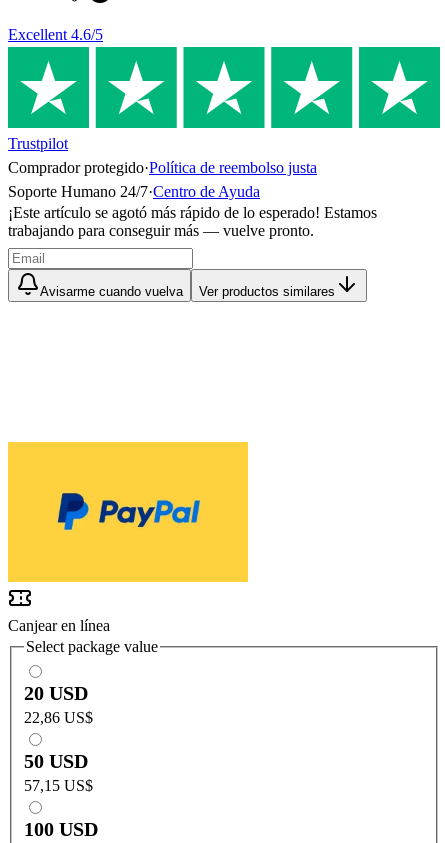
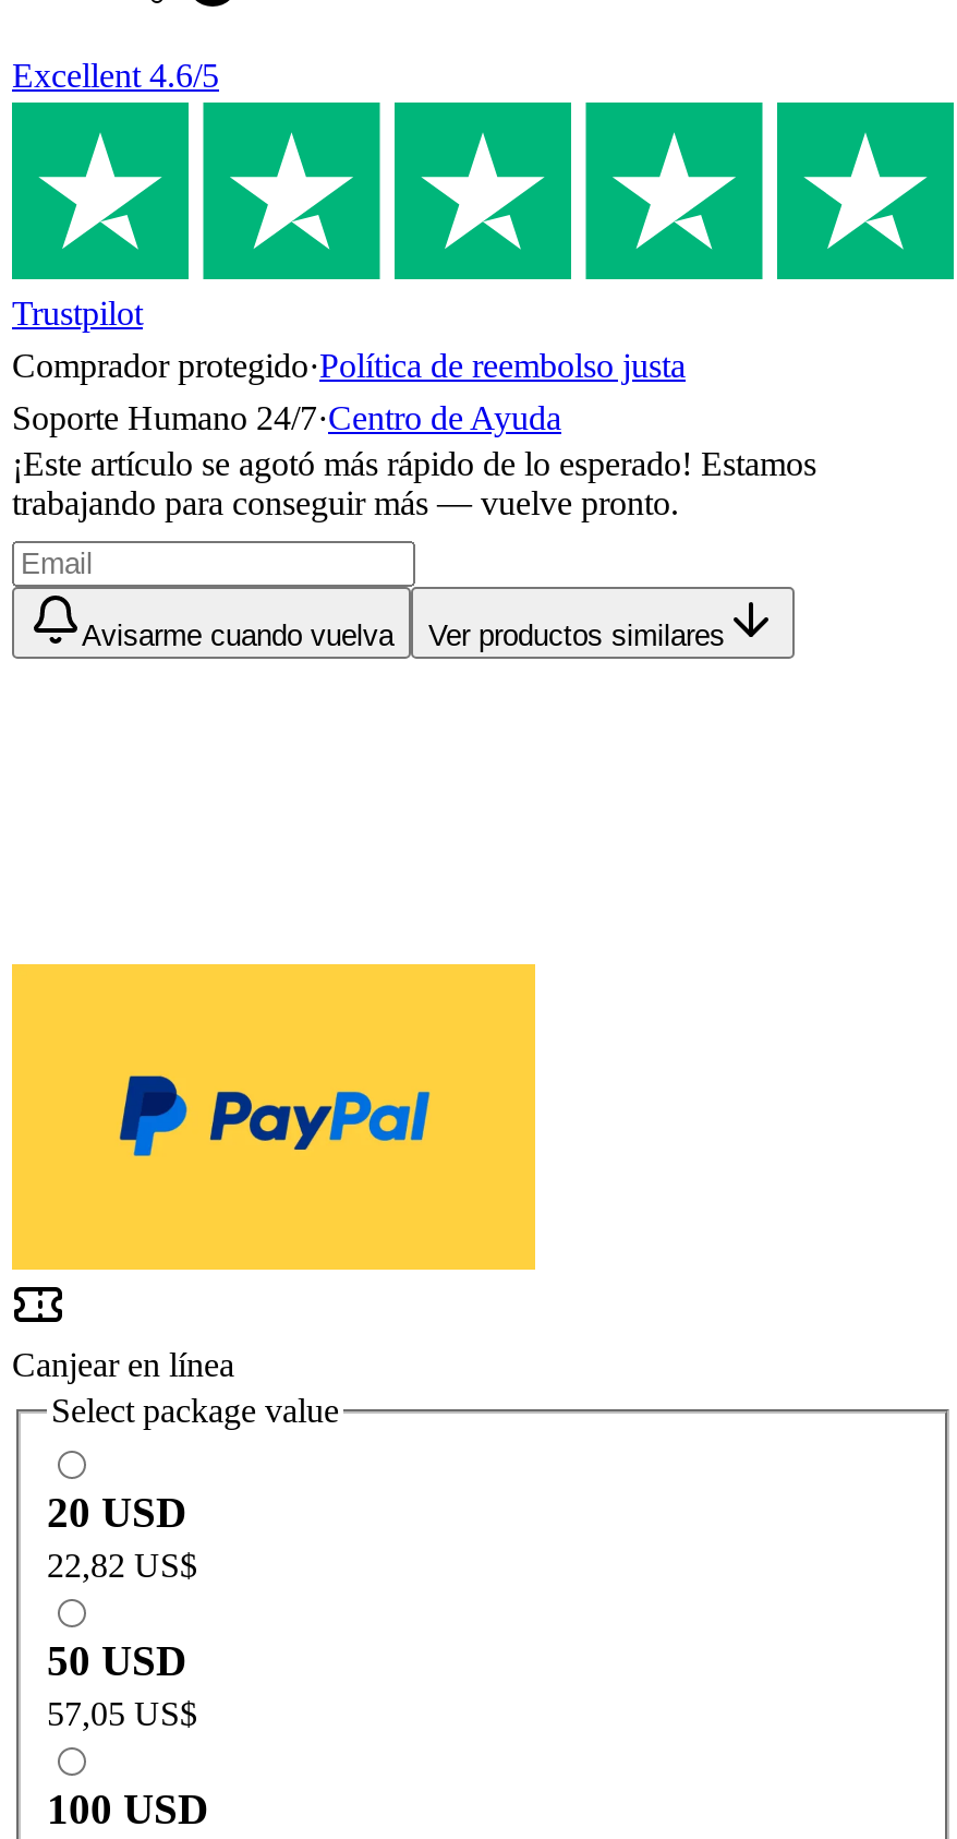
- 22,86 US$
+ 22,82 US$

- 57,15 US$
+ 57,05 US$
